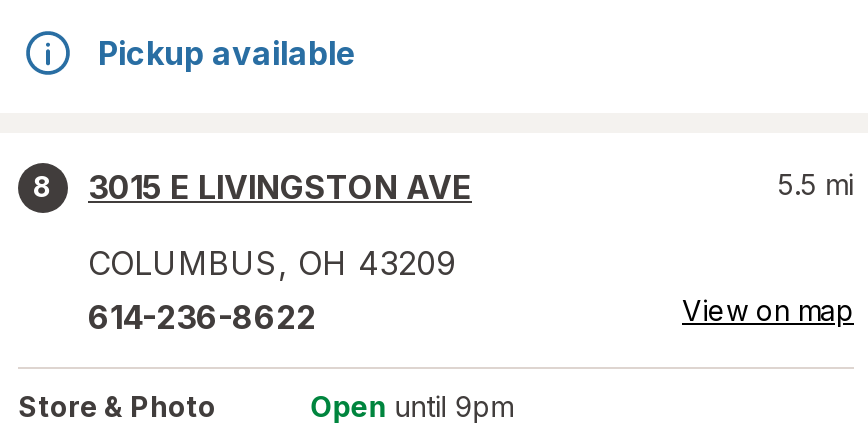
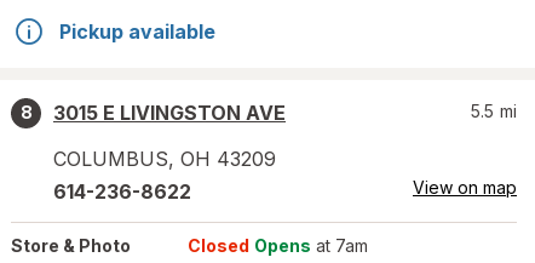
- Open until 9pm
+ Closed Opens at 7am
